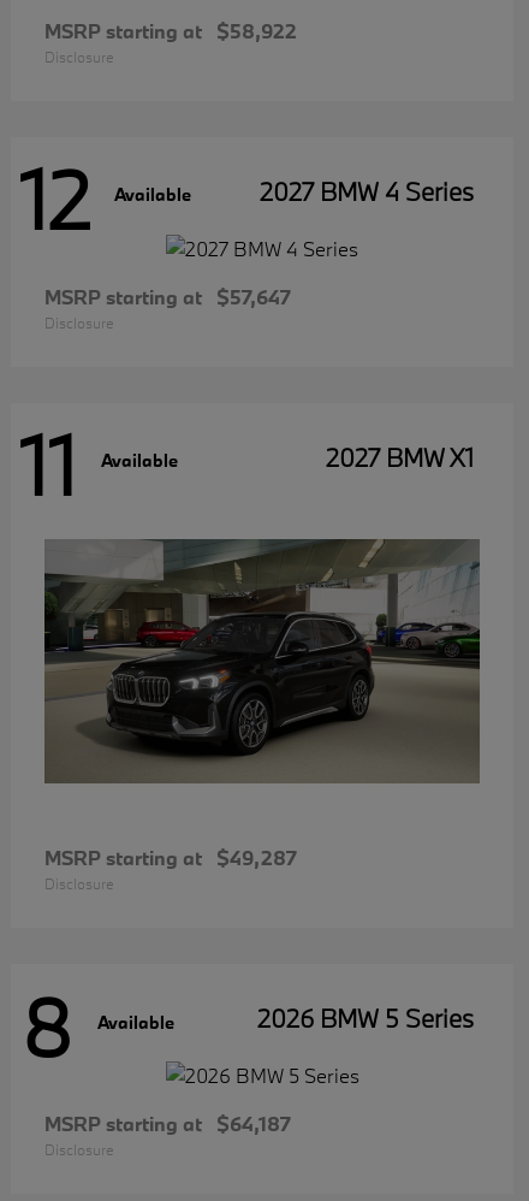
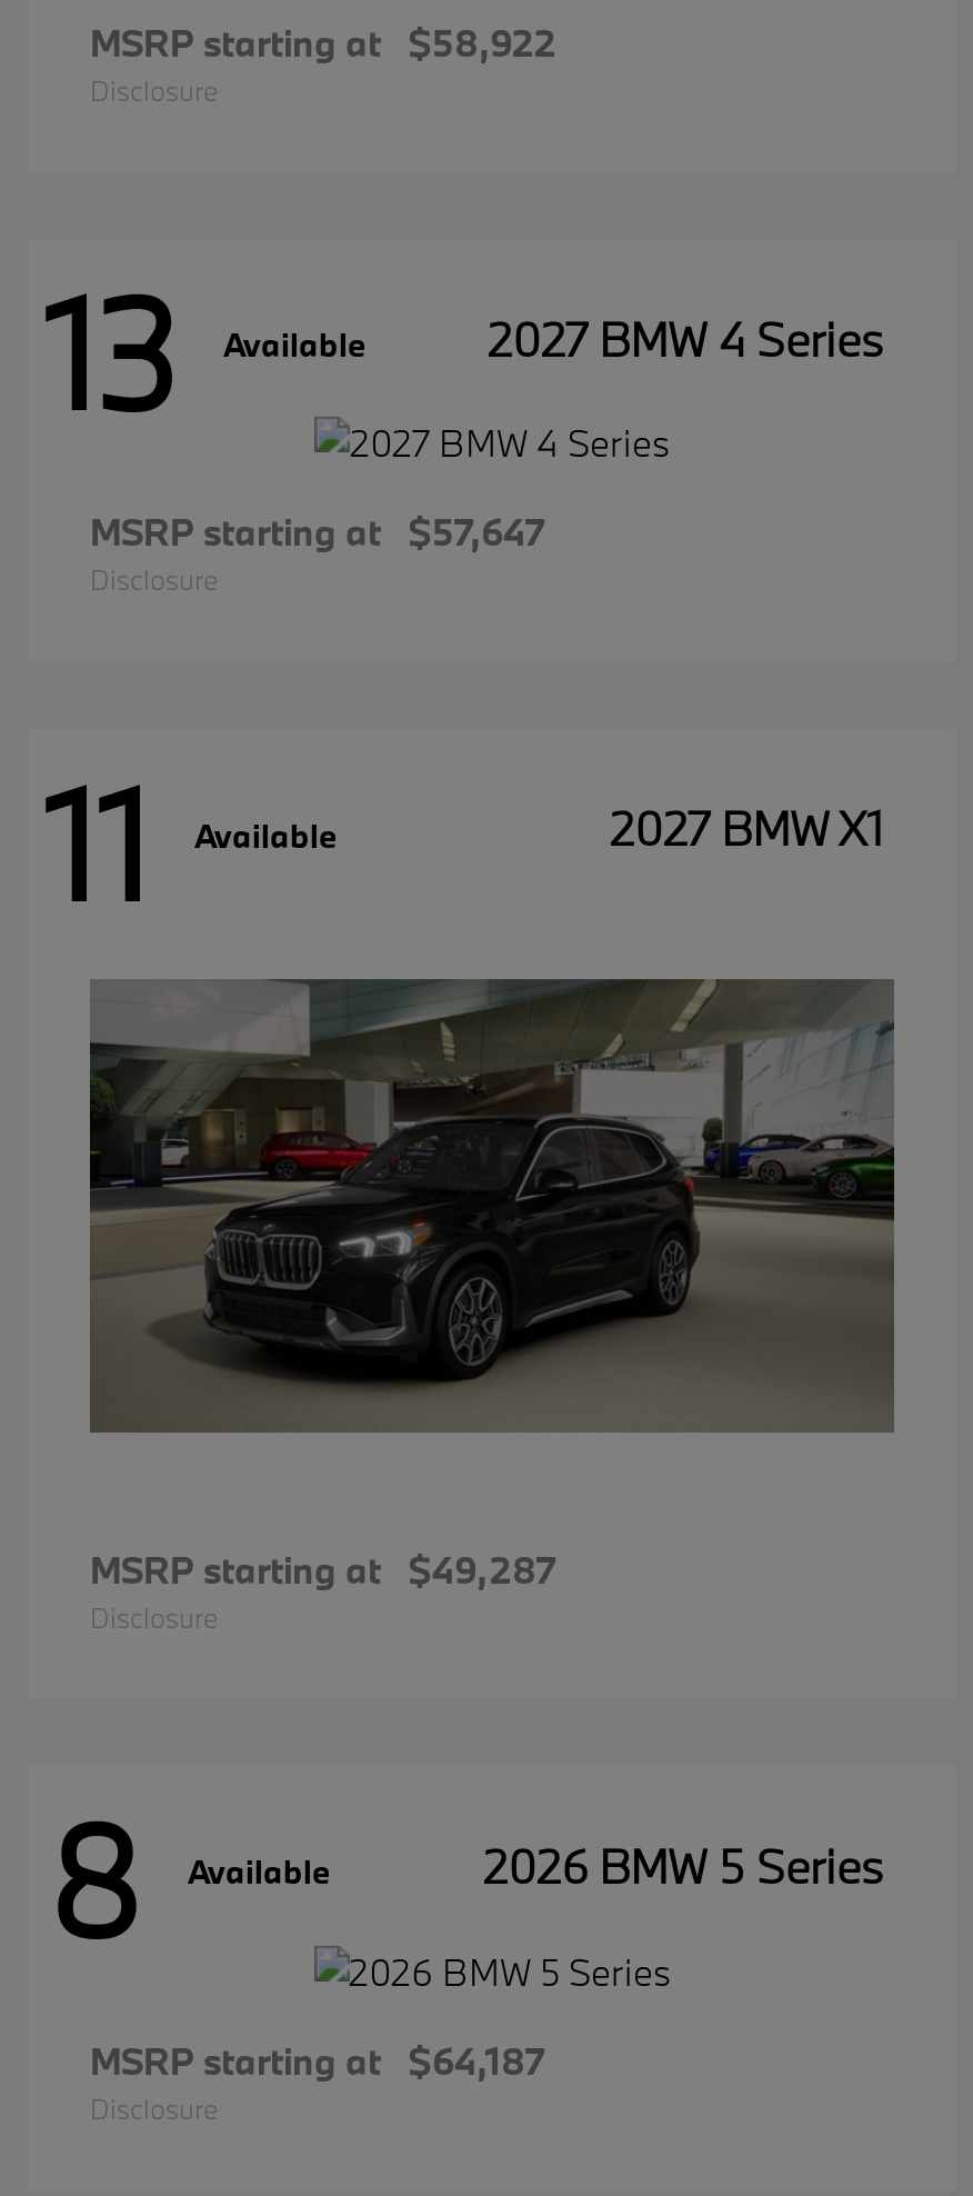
- 12 Available
+ 13 Available
